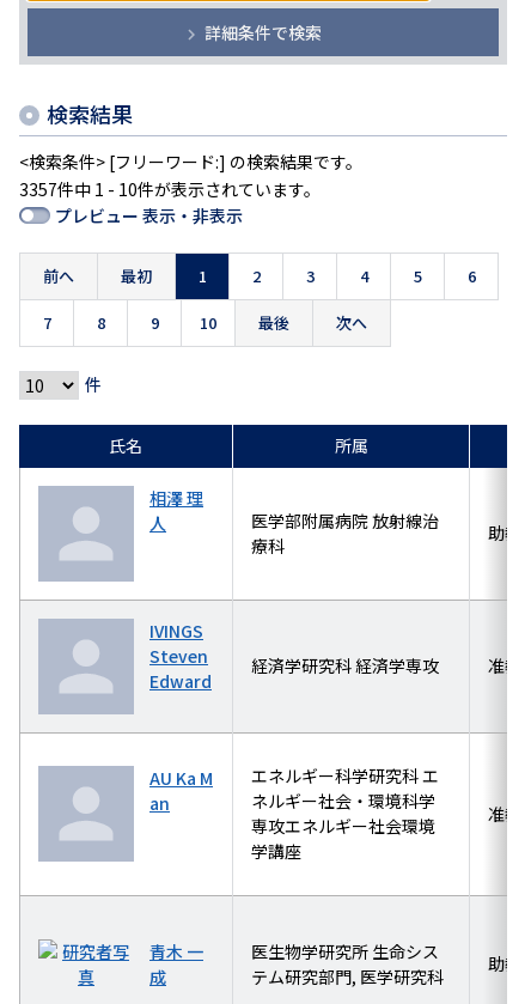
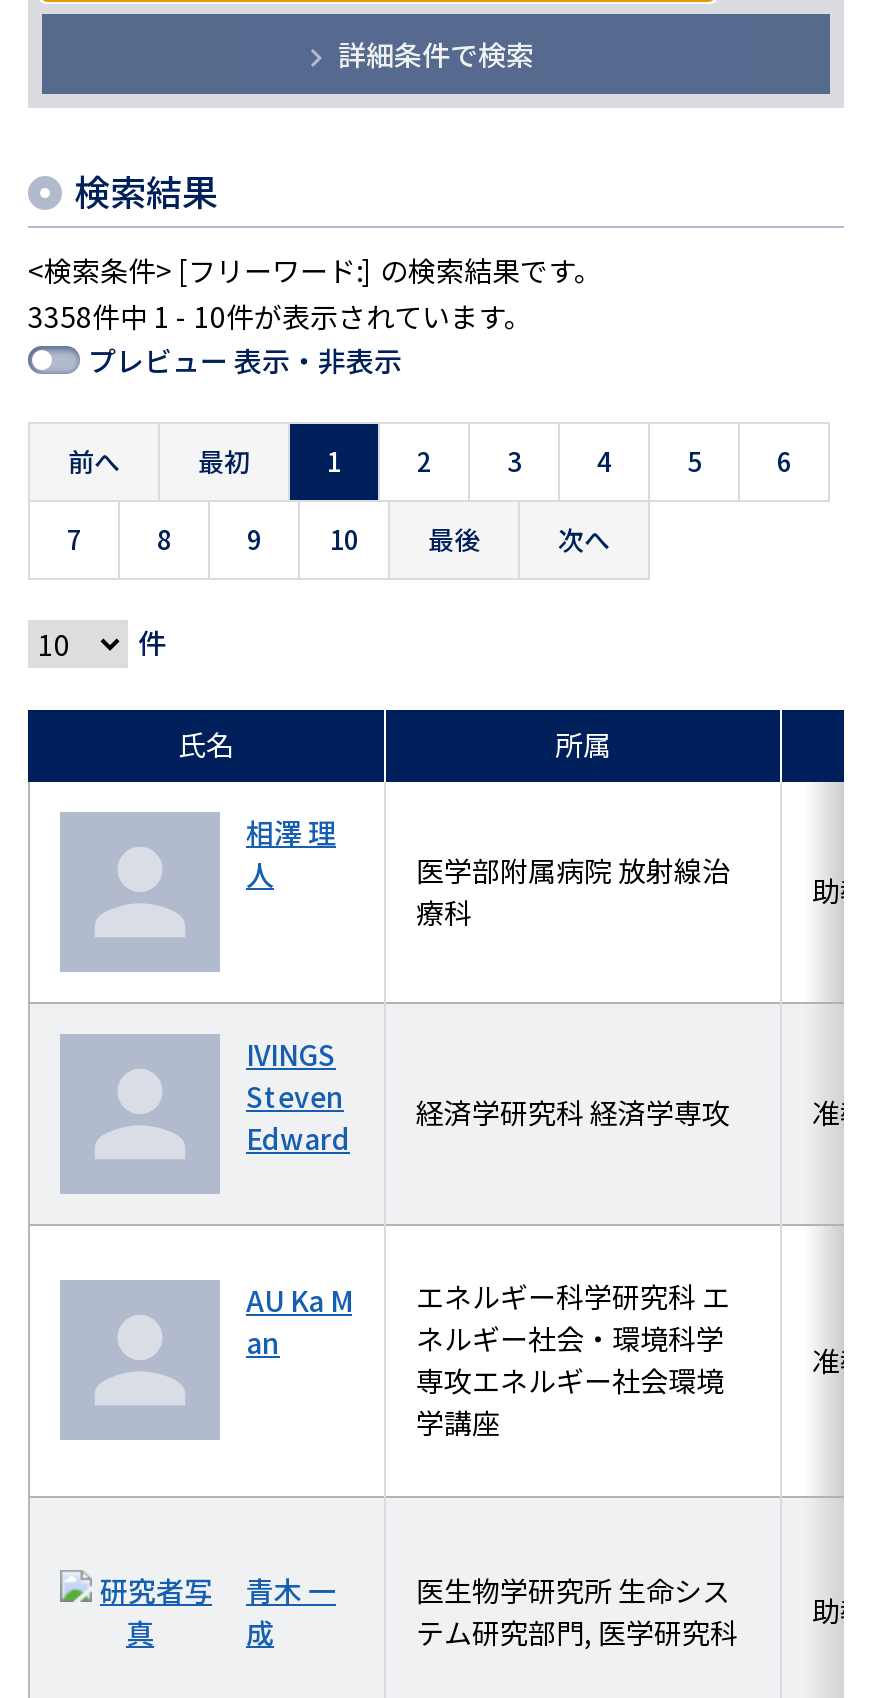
- 3357件中 1 - 10件が表示されています。
+ 3358件中 1 - 10件が表示されています。
